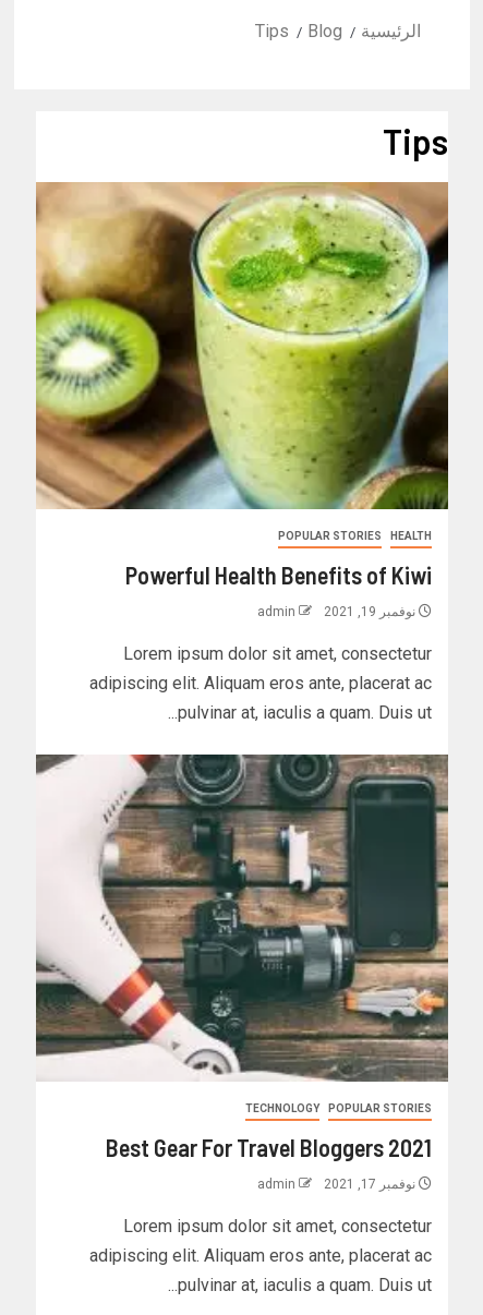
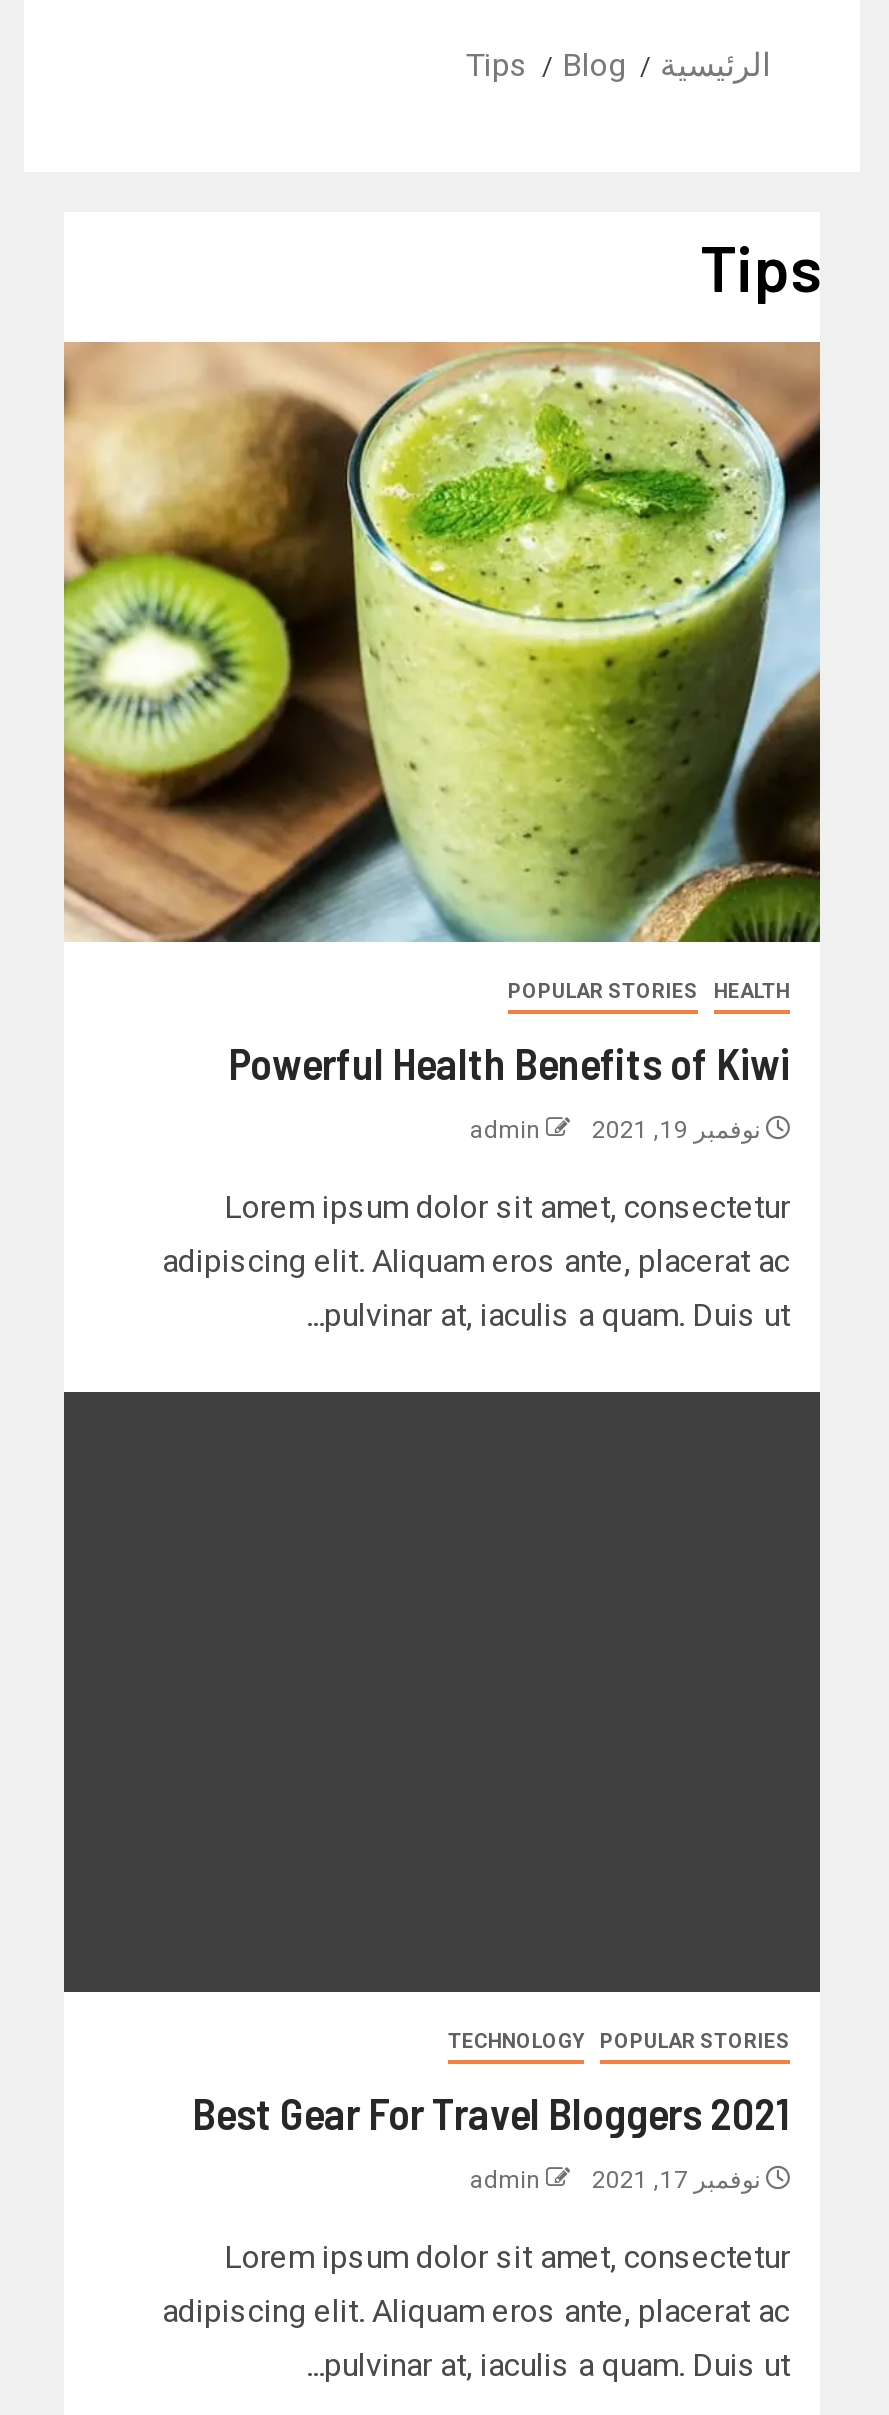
- [image]
